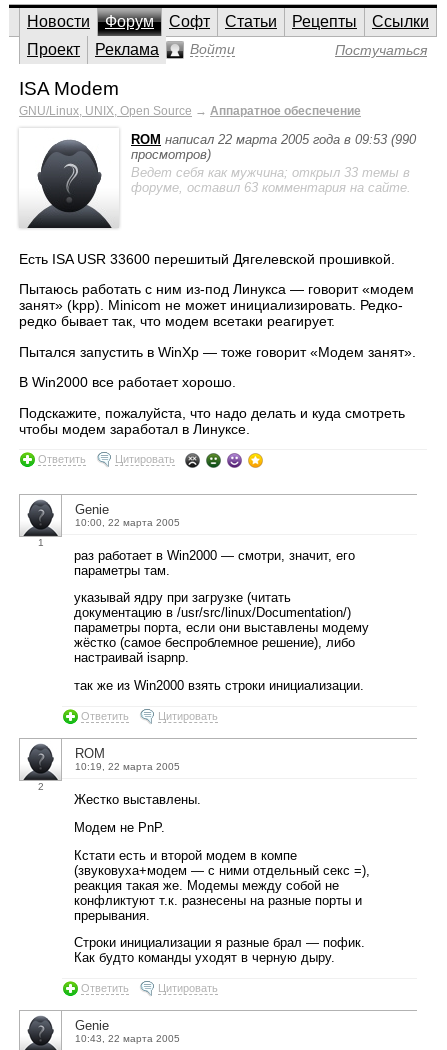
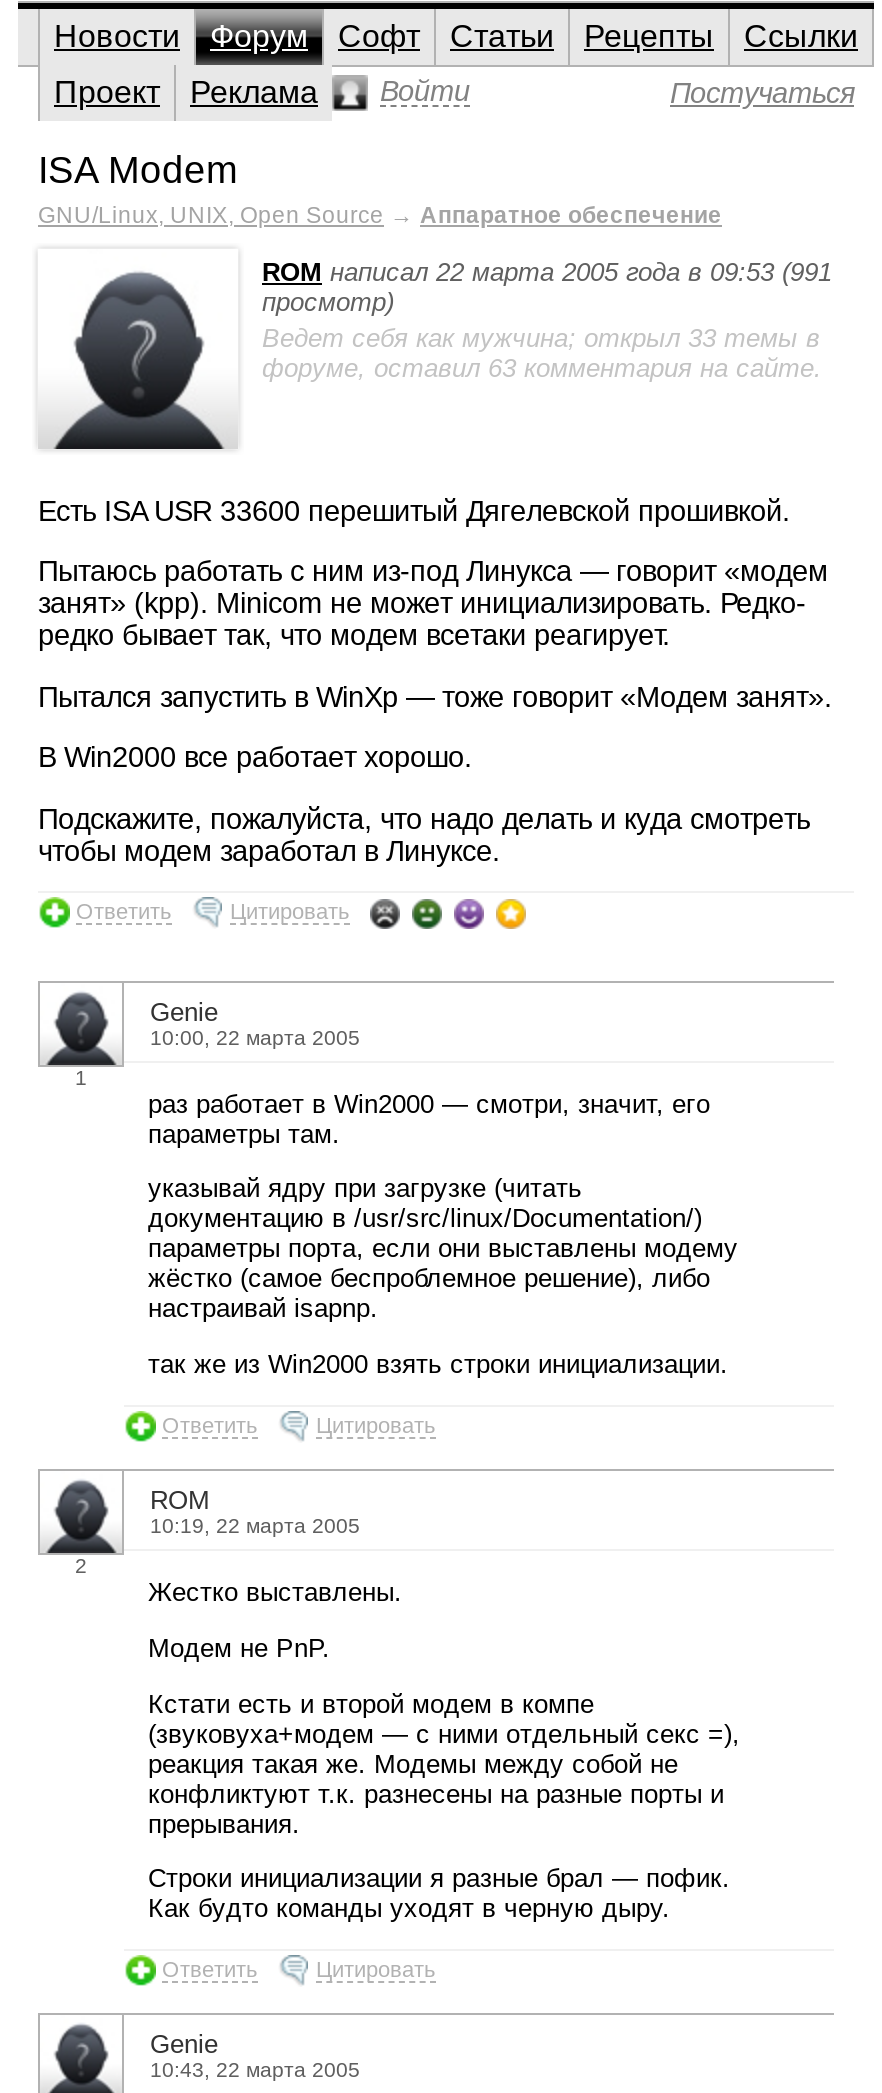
- ROM написал 22 марта 2005 года в 09:53 (990
- просмотров)
+ ROM написал 22 марта 2005 года в 09:53 (991
+ просмотр)
